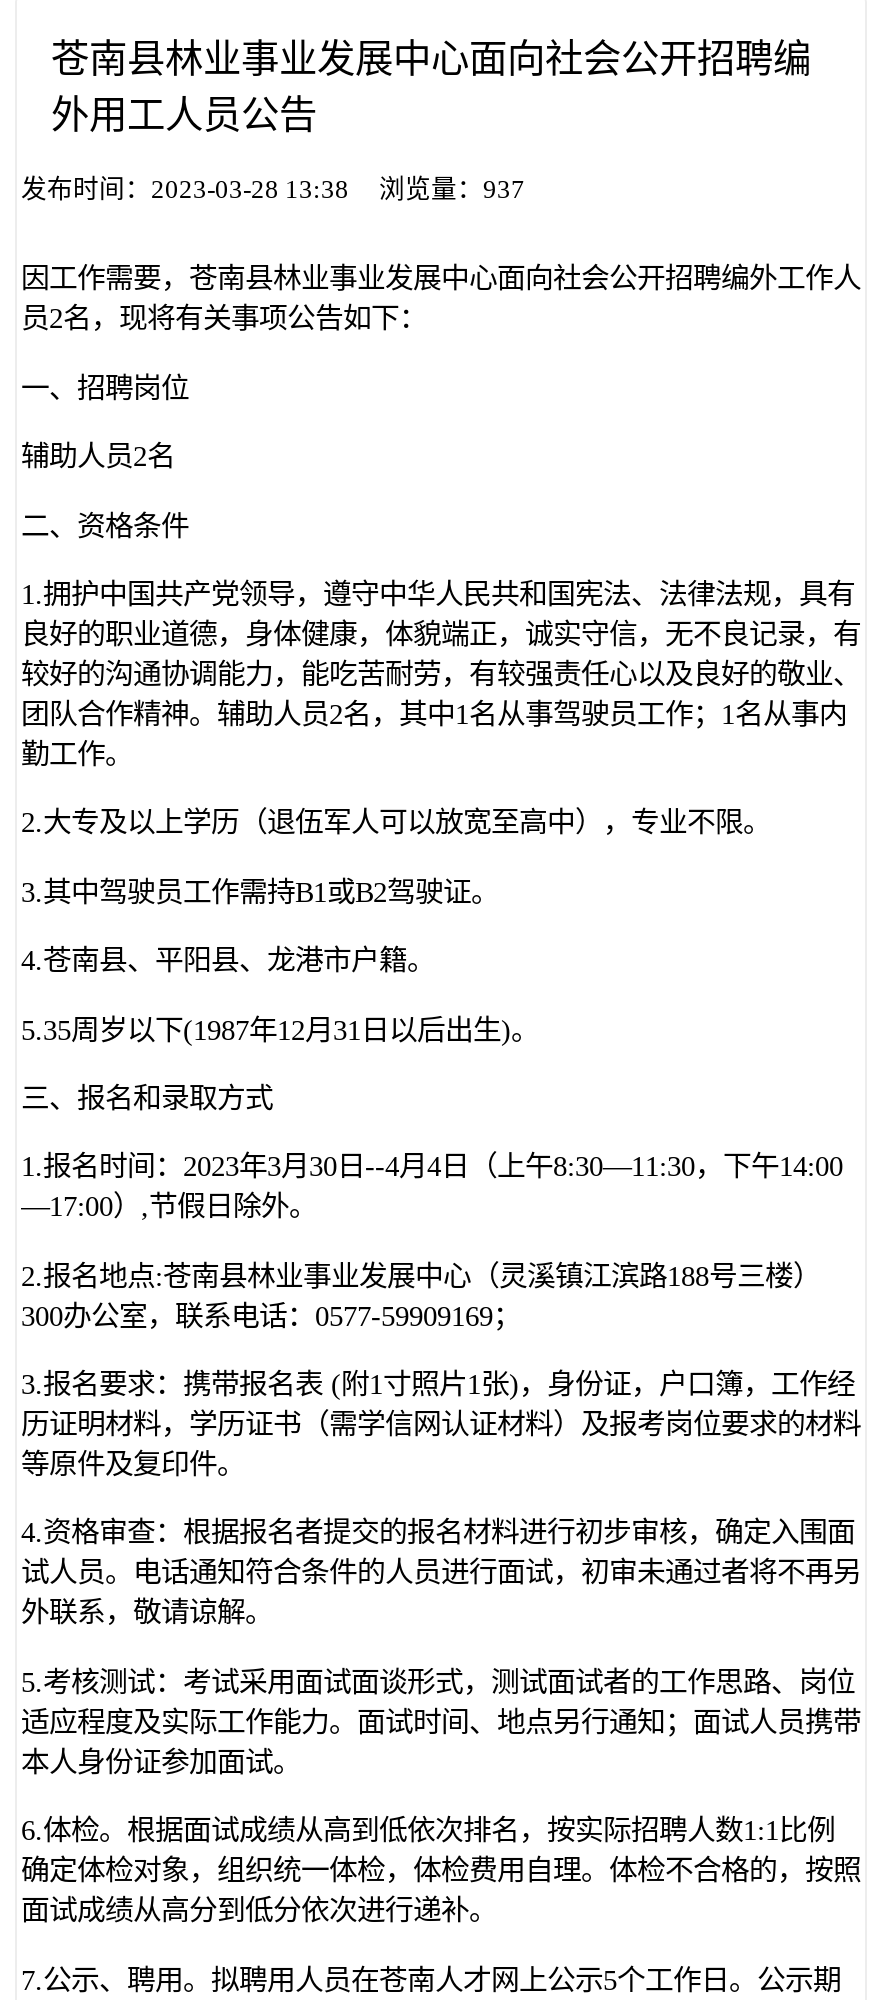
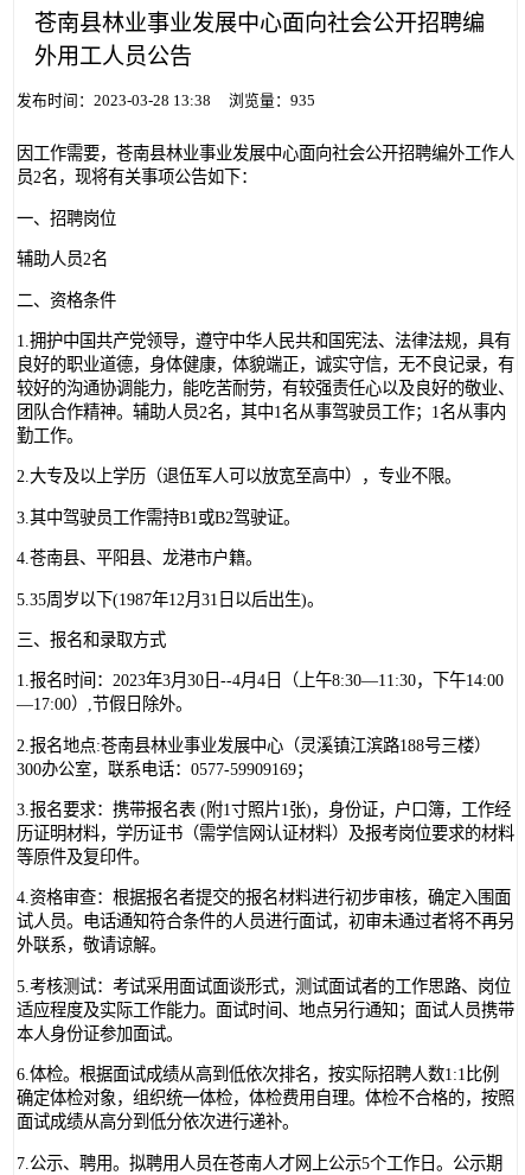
- 发布时间：2023-03-28 13:38 浏览量：937
+ 发布时间：2023-03-28 13:38 浏览量：935
